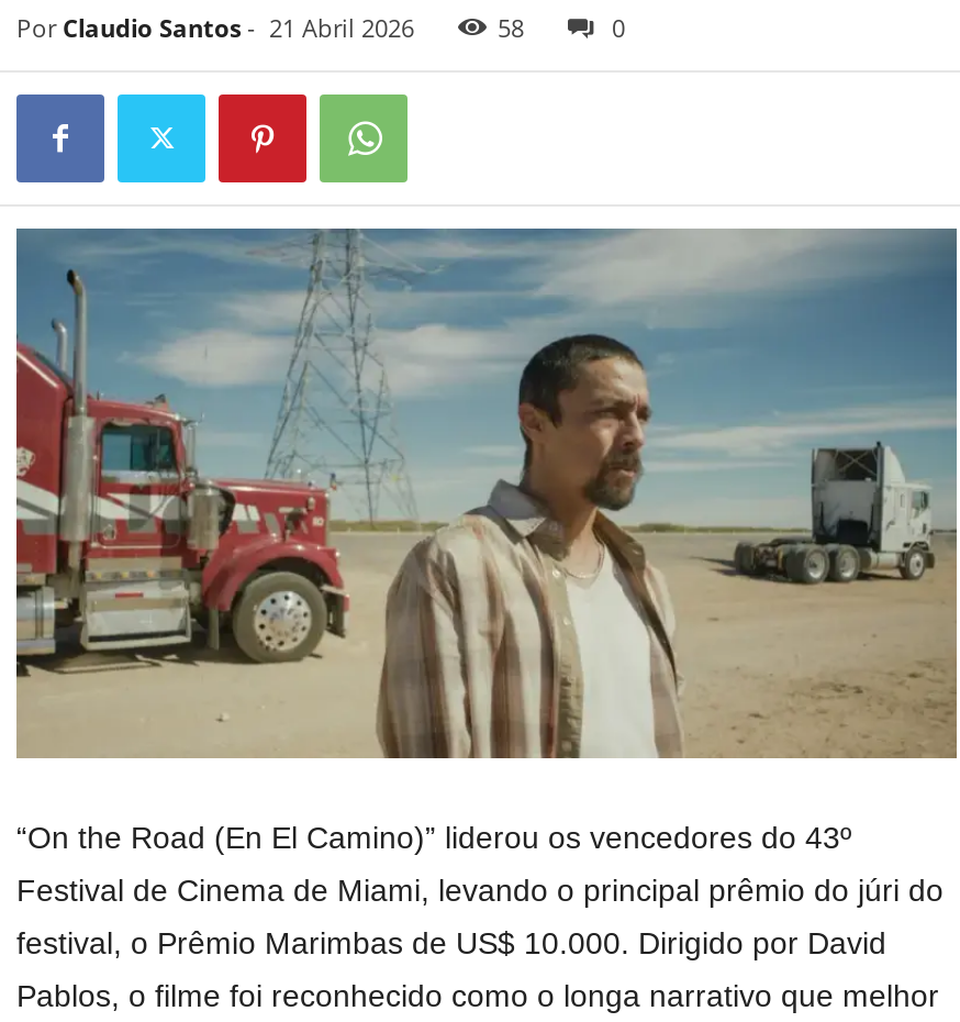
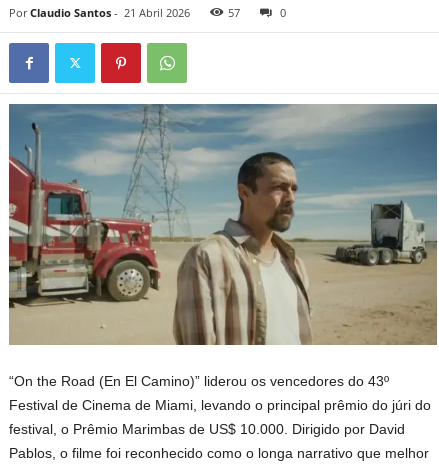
- 58
+ 57
